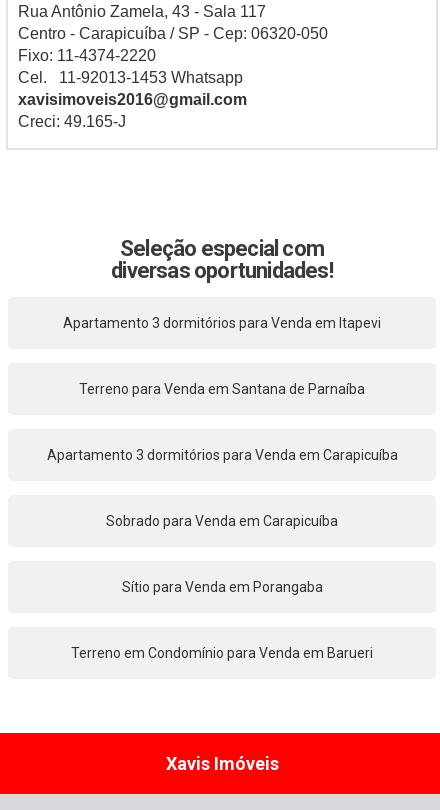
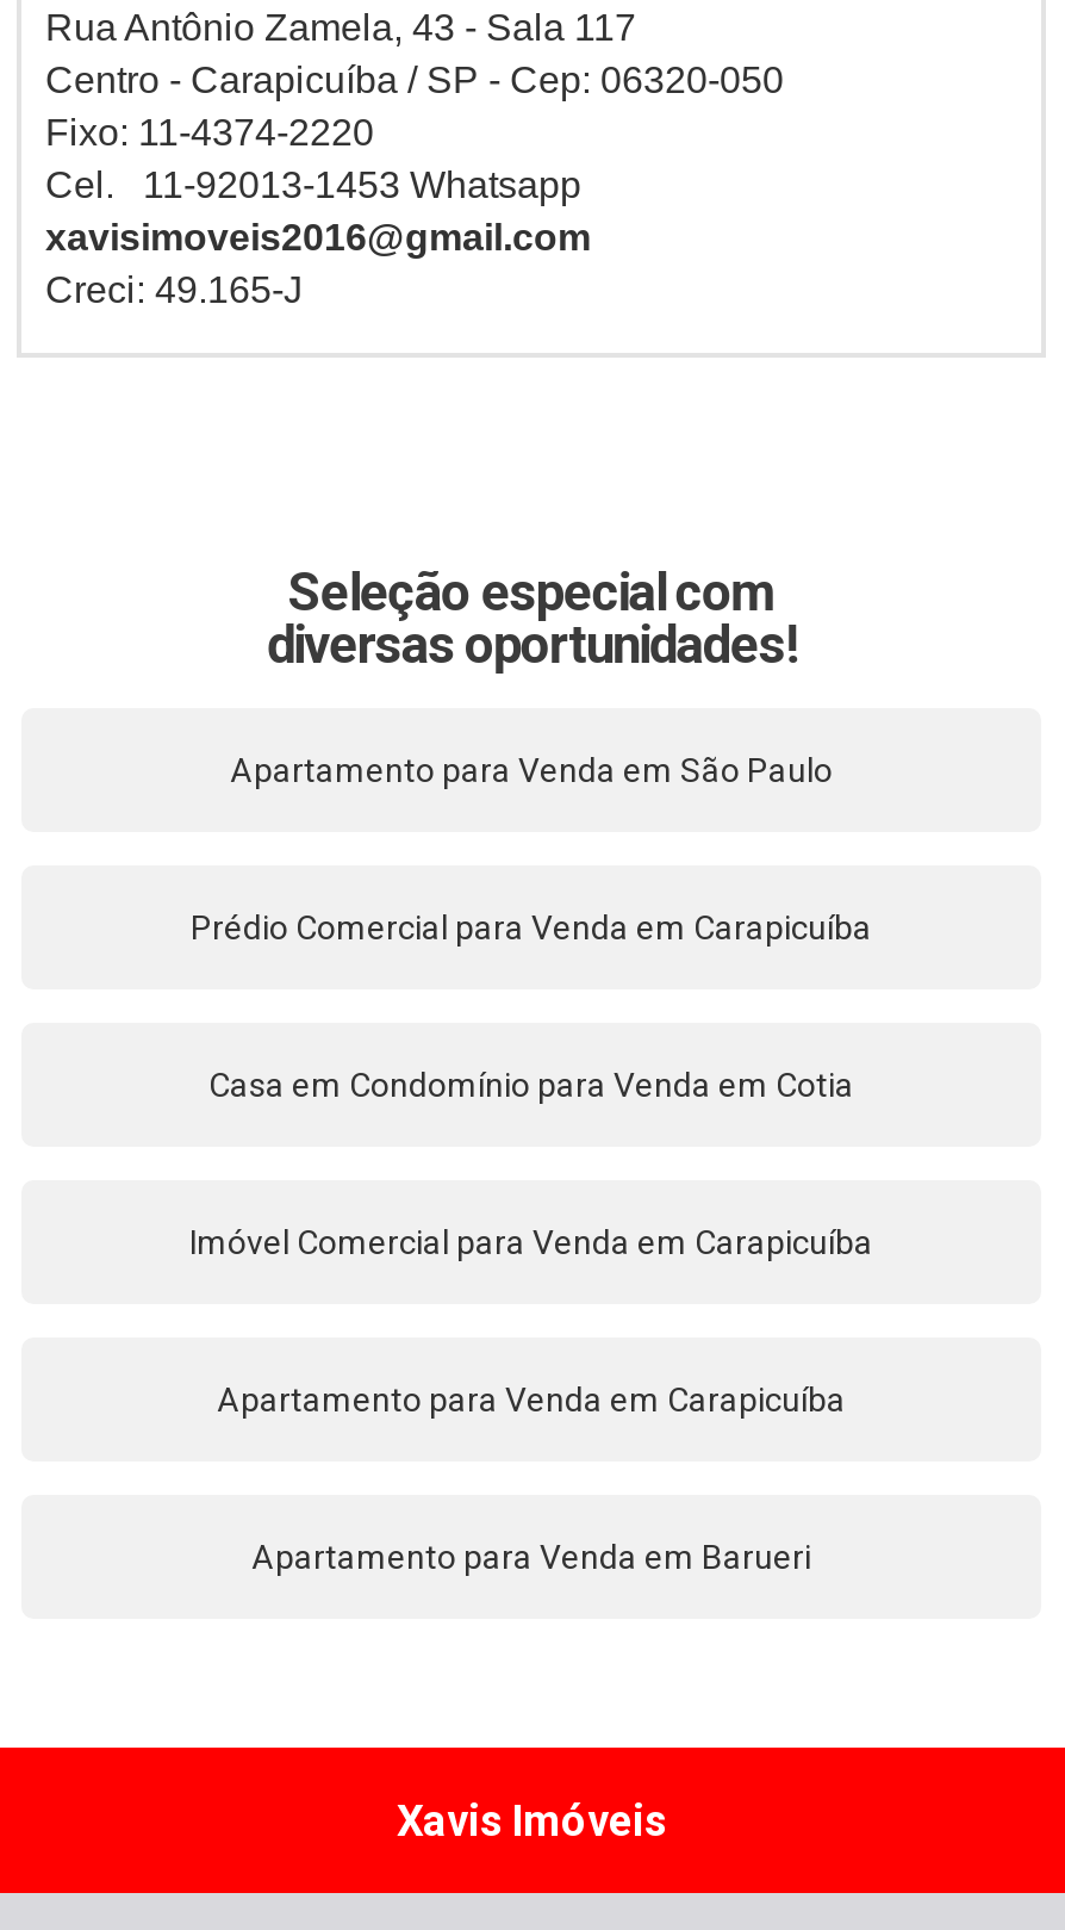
- Apartamento 3 dormitórios para Venda em Itapevi
+ Apartamento para Venda em São Paulo

- Terreno para Venda em Santana de Parnaíba
+ Prédio Comercial para Venda em Carapicuíba

- Apartamento 3 dormitórios para Venda em Carapicuíba
+ Casa em Condomínio para Venda em Cotia

- Sobrado para Venda em Carapicuíba
+ Imóvel Comercial para Venda em Carapicuíba

- Sítio para Venda em Porangaba
+ Apartamento para Venda em Carapicuíba

- Terreno em Condomínio para Venda em Barueri
+ Apartamento para Venda em Barueri
